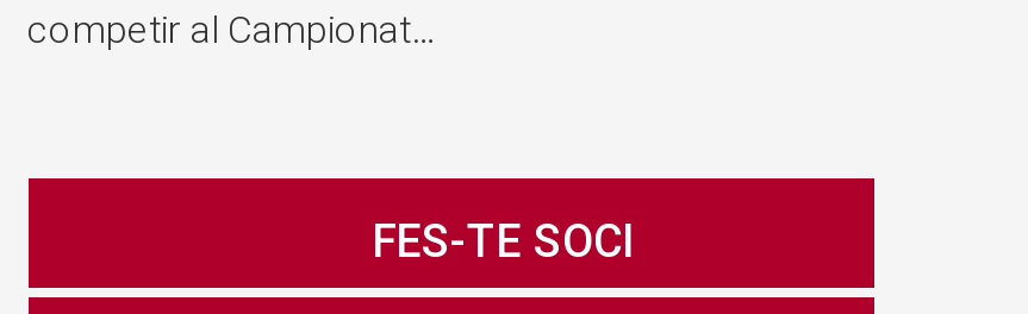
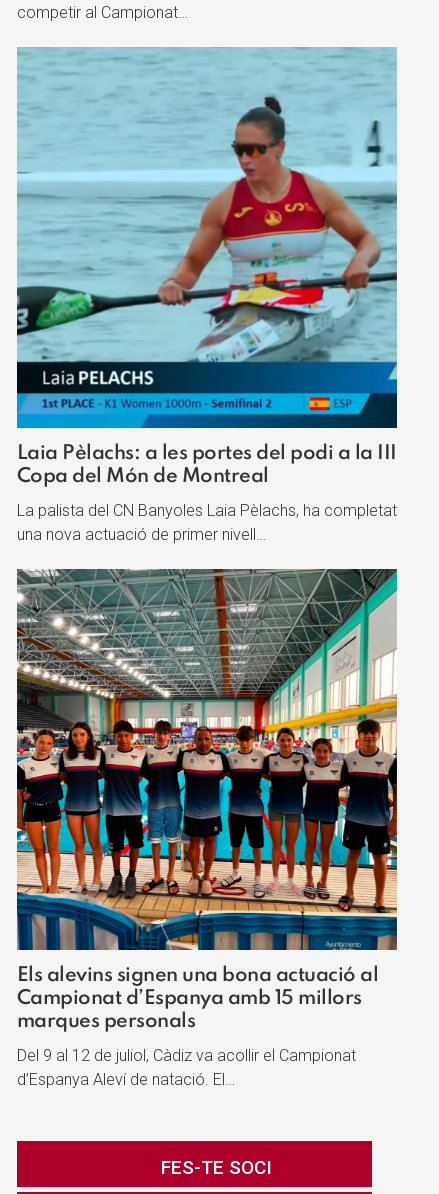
+ [image]
+ Laia Pèlachs: a les portes del podi a la III
+ Copa del Món de Montreal
+ La palista del CN Banyoles Laia Pèlachs, ha completat
+ una nova actuació de primer nivell…

+ [image]
+ Els alevins signen una bona actuació al
+ Campionat d’Espanya amb 15 millors
+ marques personals
+ Del 9 al 12 de juliol, Càdiz va acollir el Campionat
+ d’Espanya Aleví de natació. El…
